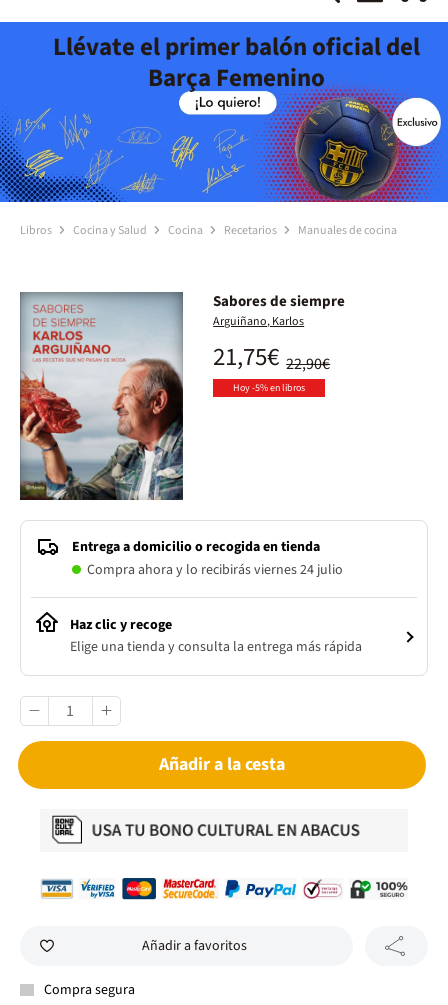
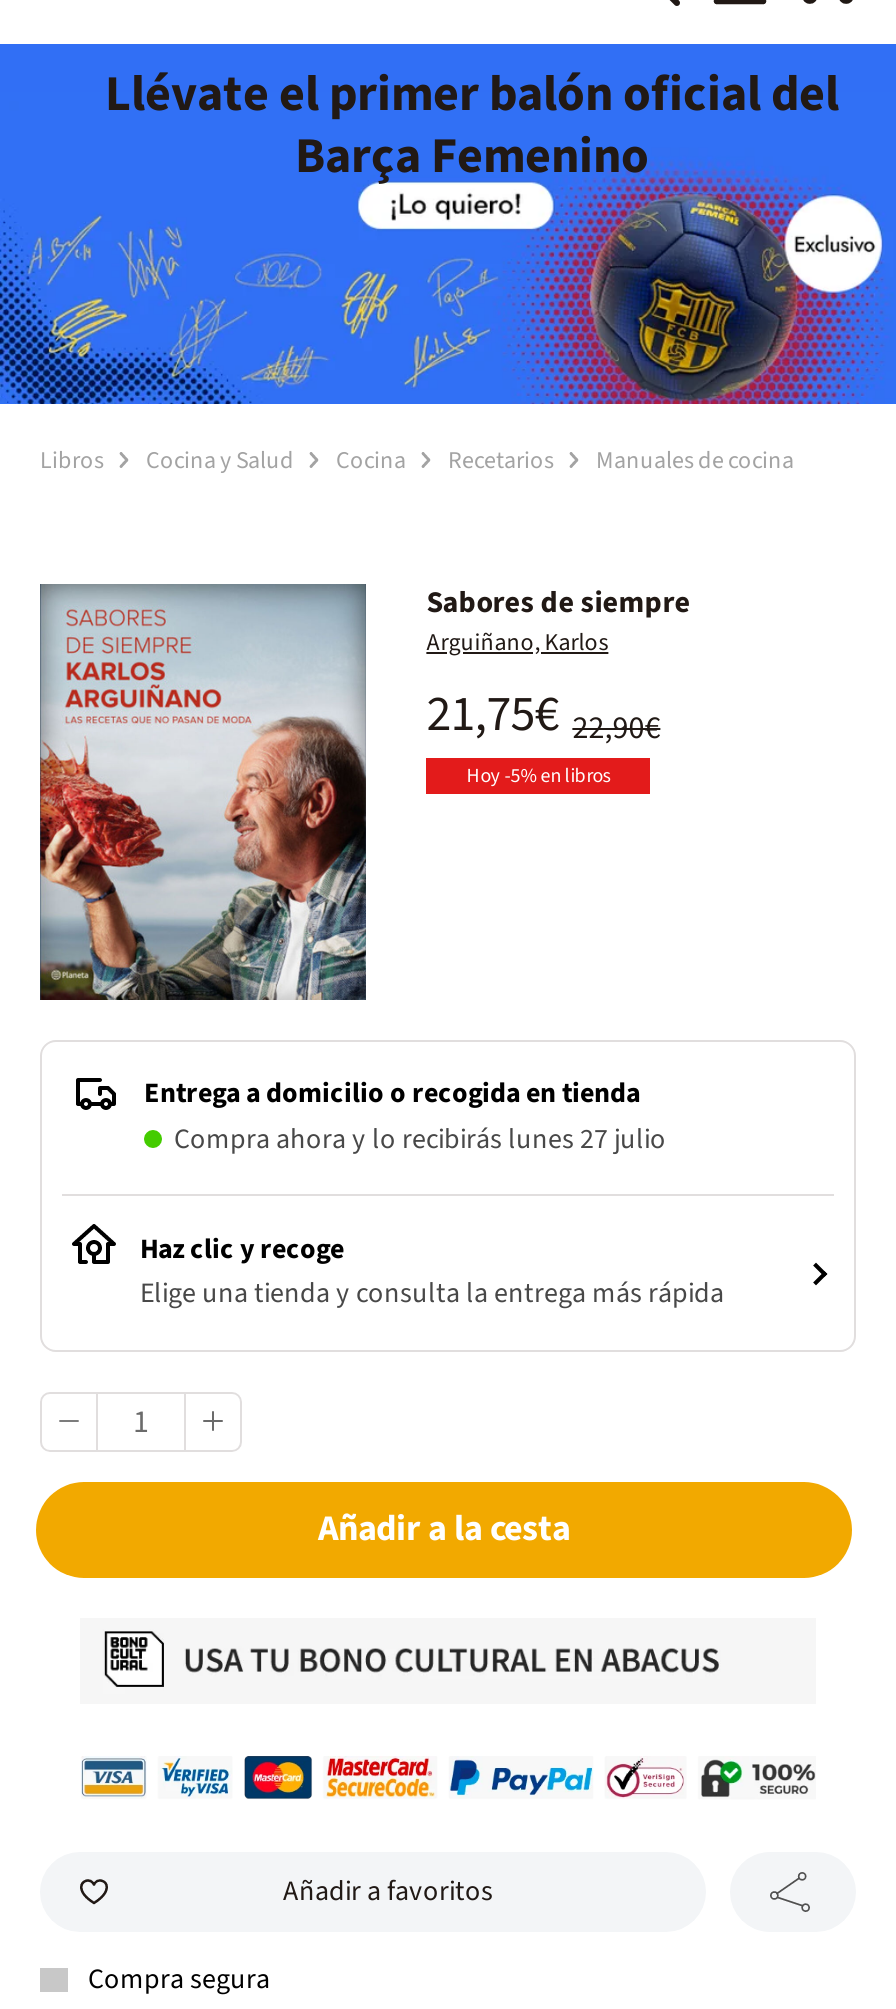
- Compra ahora y lo recibirás viernes 24 julio
+ Compra ahora y lo recibirás lunes 27 julio
